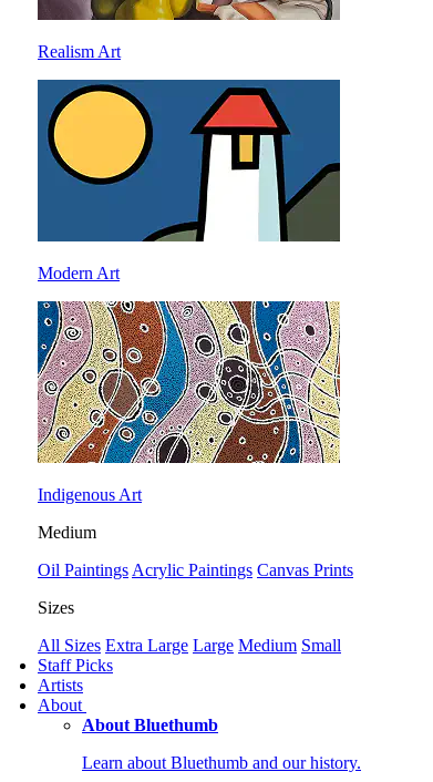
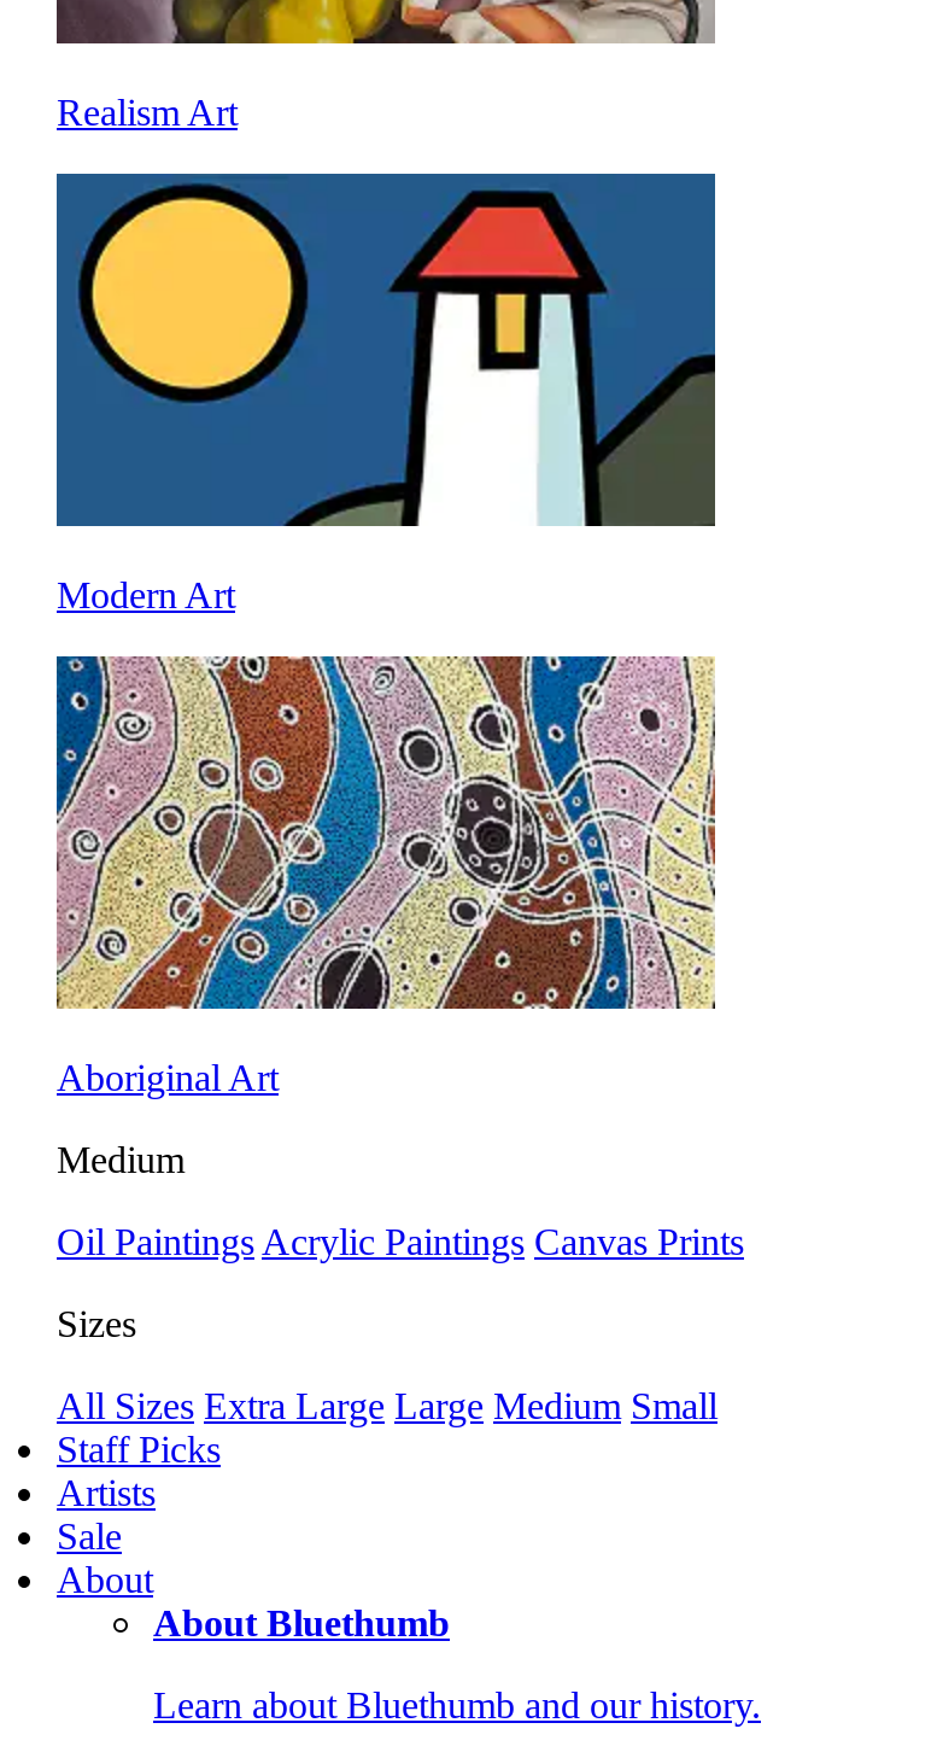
- Indigenous Art
+ Aboriginal Art

+ Sale
